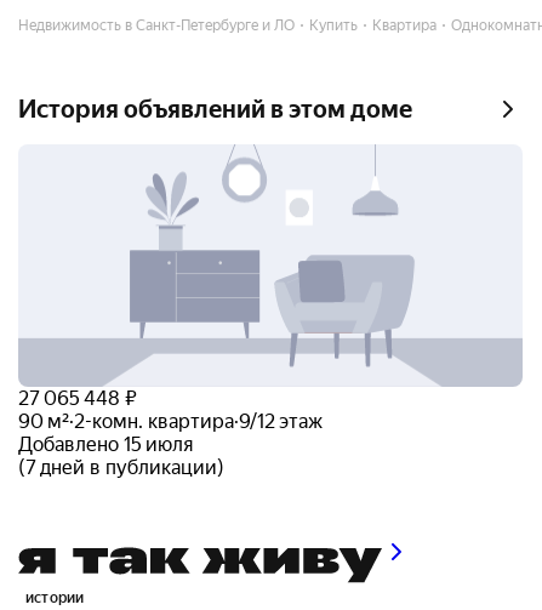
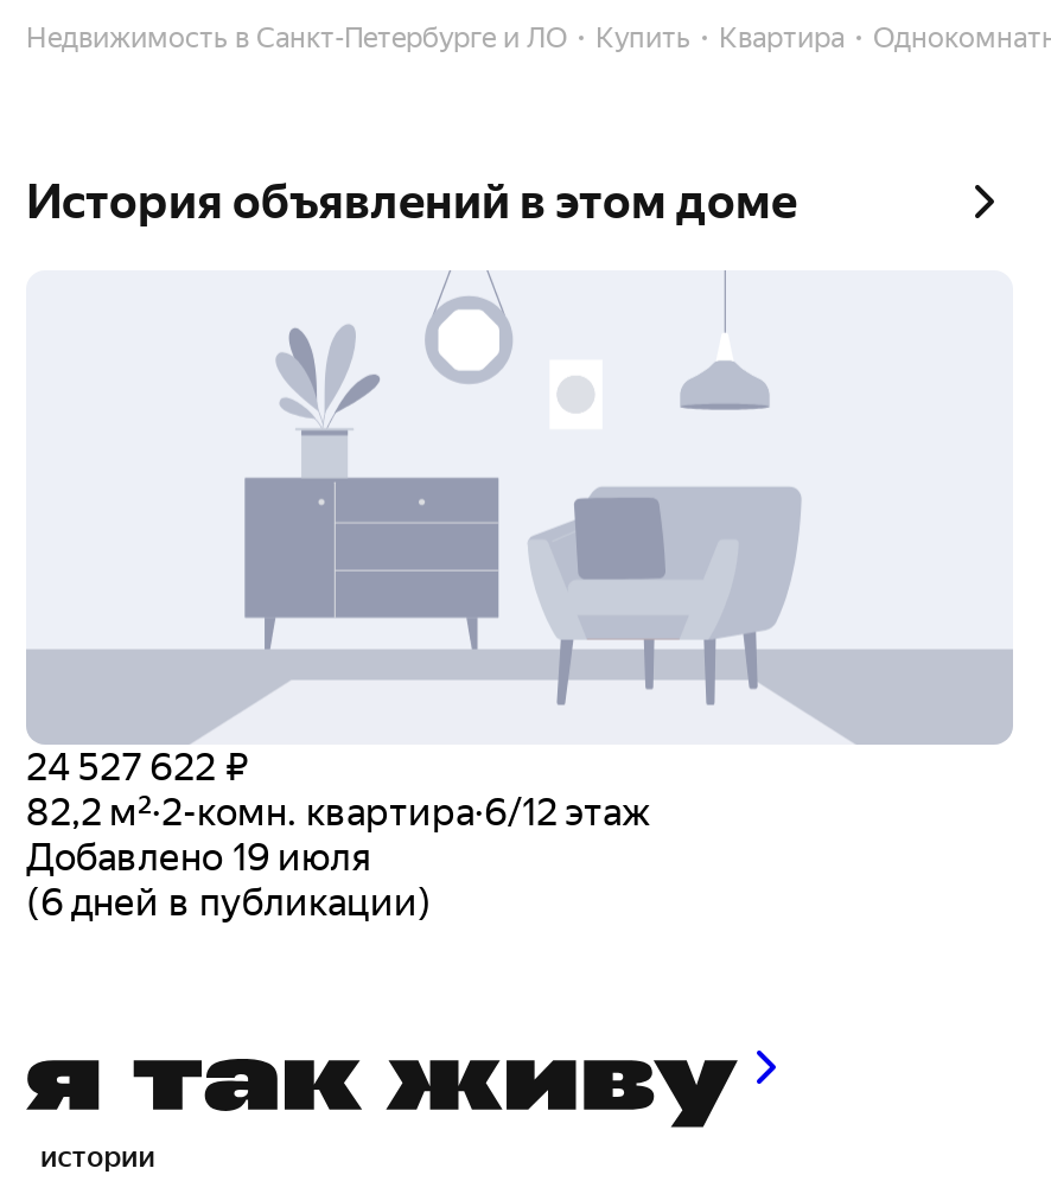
- 27 065 448 ₽
+ 24 527 622 ₽

- 90 м²·2-комн. квартира·9/12 этаж
+ 82,2 м²·2-комн. квартира·6/12 этаж

- Добавлено 15 июля
+ Добавлено 19 июля

- (7 дней в публикации)
+ (6 дней в публикации)
